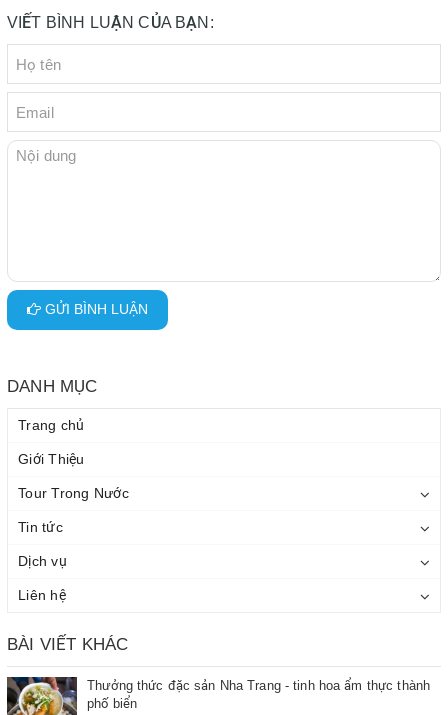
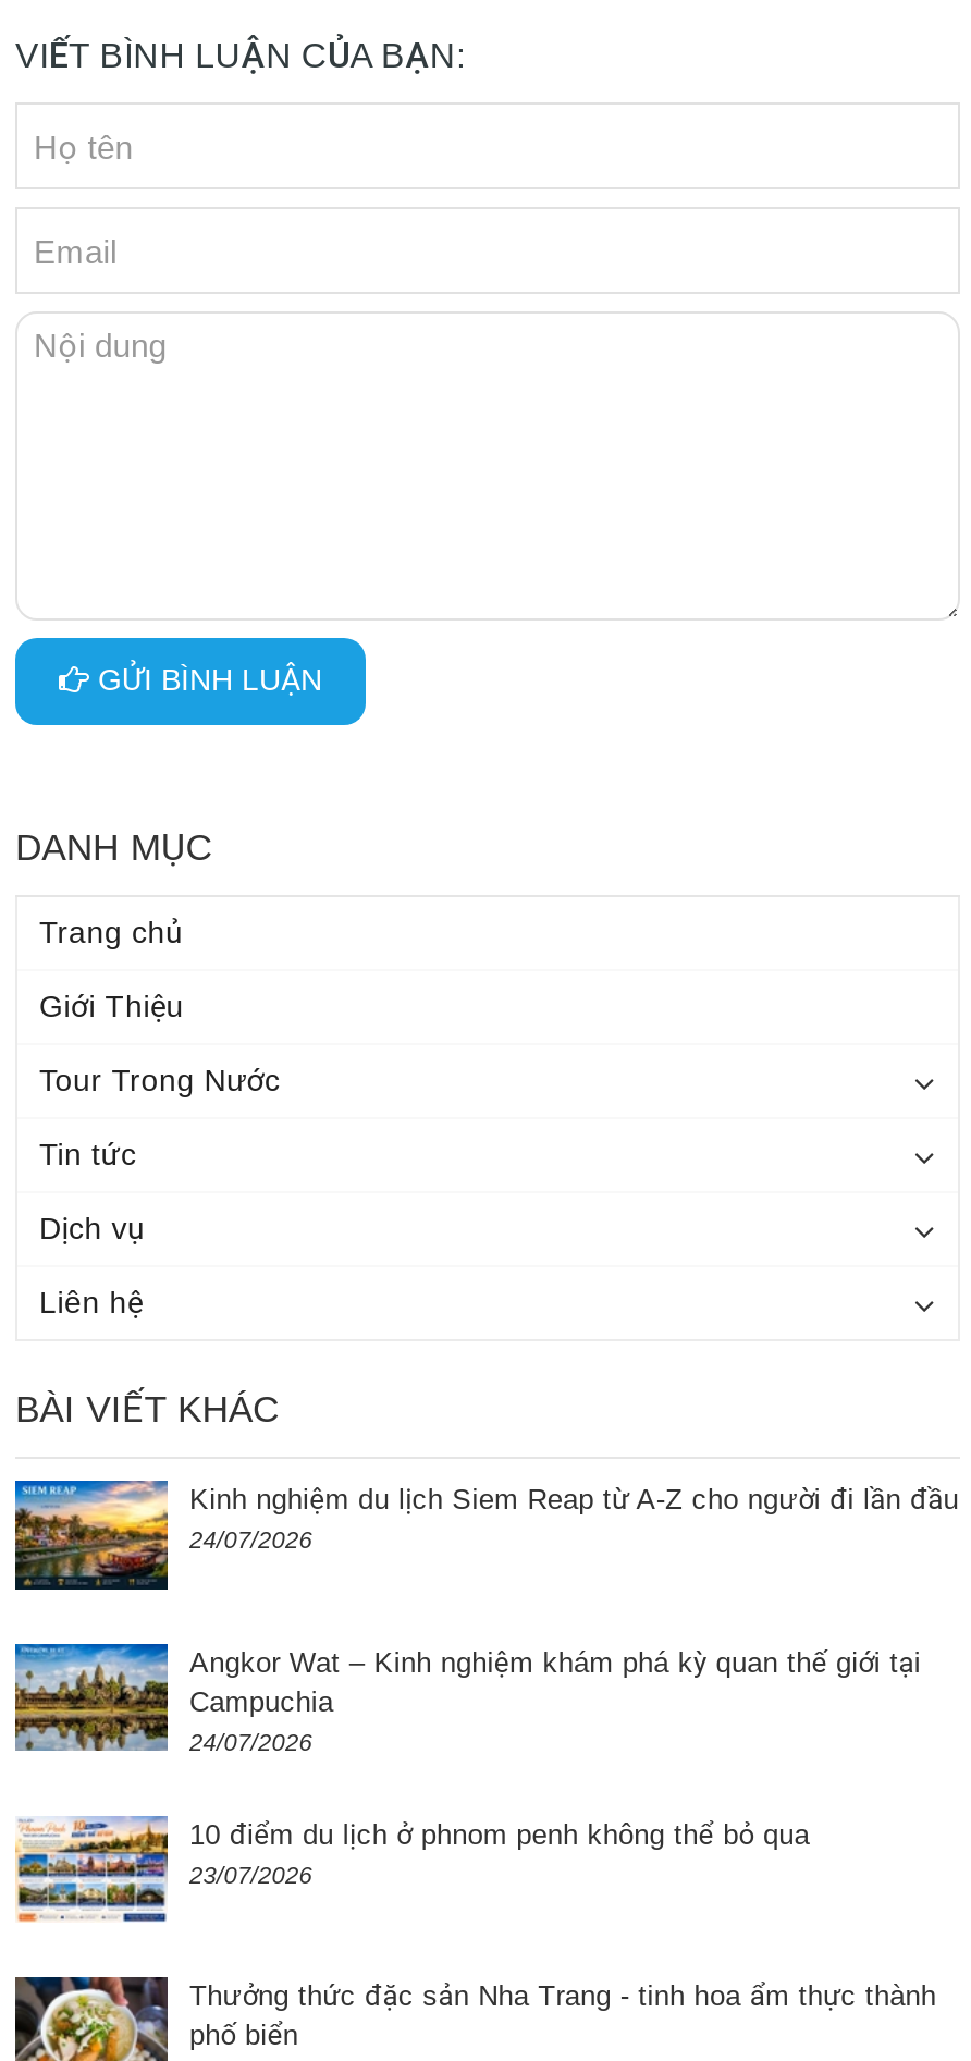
+ [image]
+ Kinh nghiệm du lịch Siem Reap từ A-Z cho người đi lần đầu
+ 24/07/2026

+ [image]
+ Angkor Wat – Kinh nghiệm khám phá kỳ quan thế giới tại
+ Campuchia
+ 24/07/2026
+ 10 điểm du lịch ở phnom penh không thể bỏ qua
+ 23/07/2026

+ [image]
